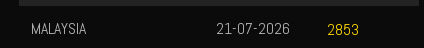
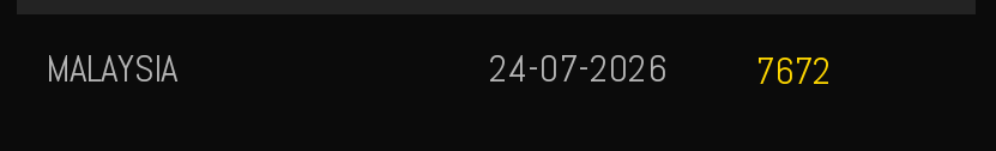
- 21-07-2026
+ 24-07-2026

- 2853
+ 7672
